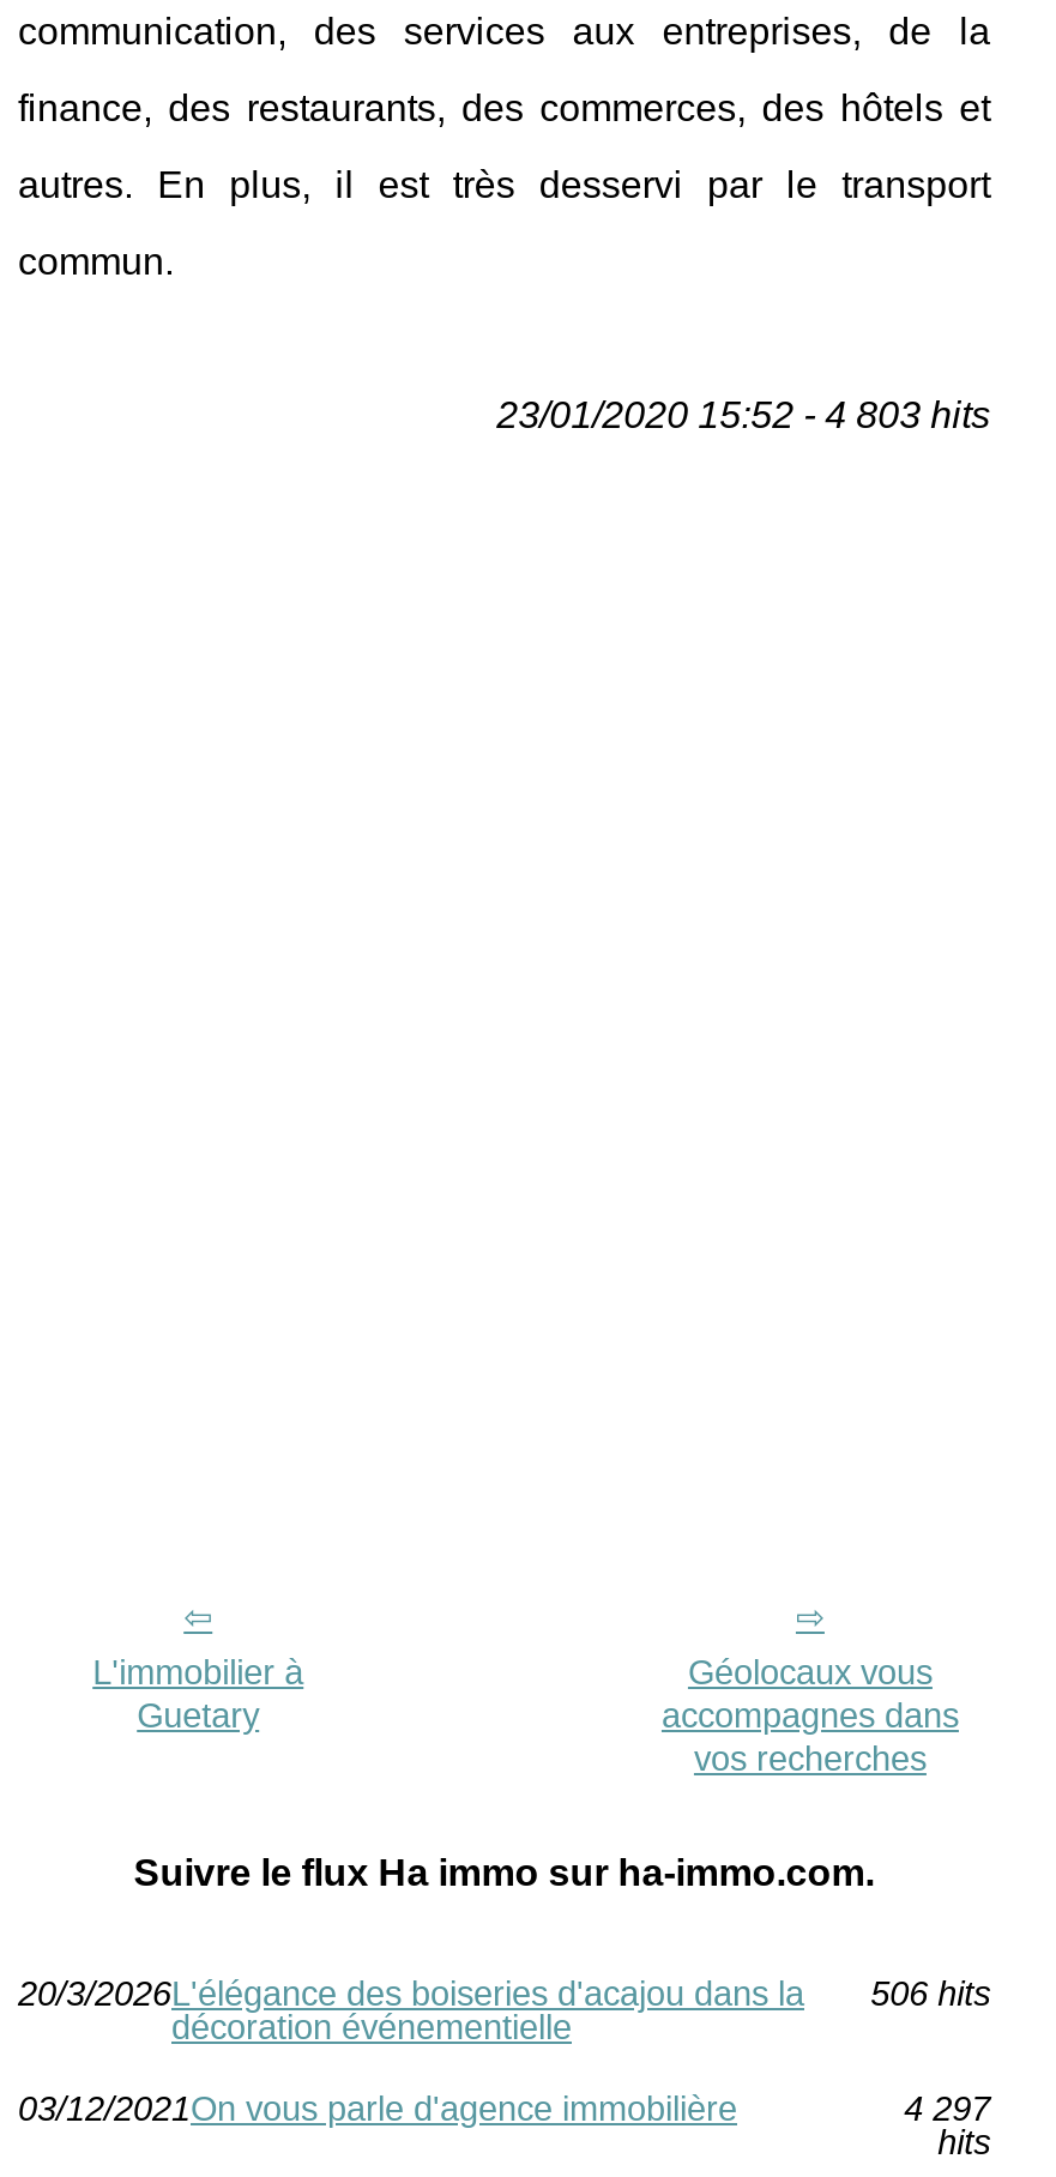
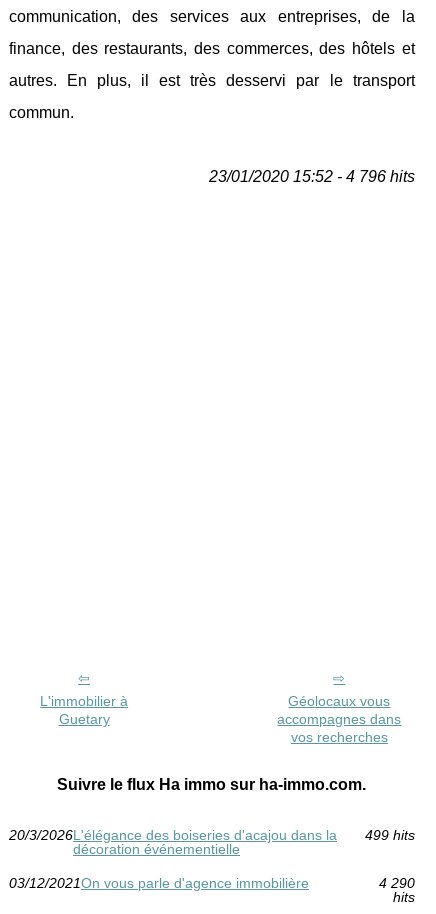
- 23/01/2020 15:52 - 4 803 hits
+ 23/01/2020 15:52 - 4 796 hits

- 20/3/2026L'élégance des boiseries d'acajou dans la 506 hits
+ 20/3/2026L'élégance des boiseries d'acajou dans la 499 hits

- 4 297
+ 4 290
